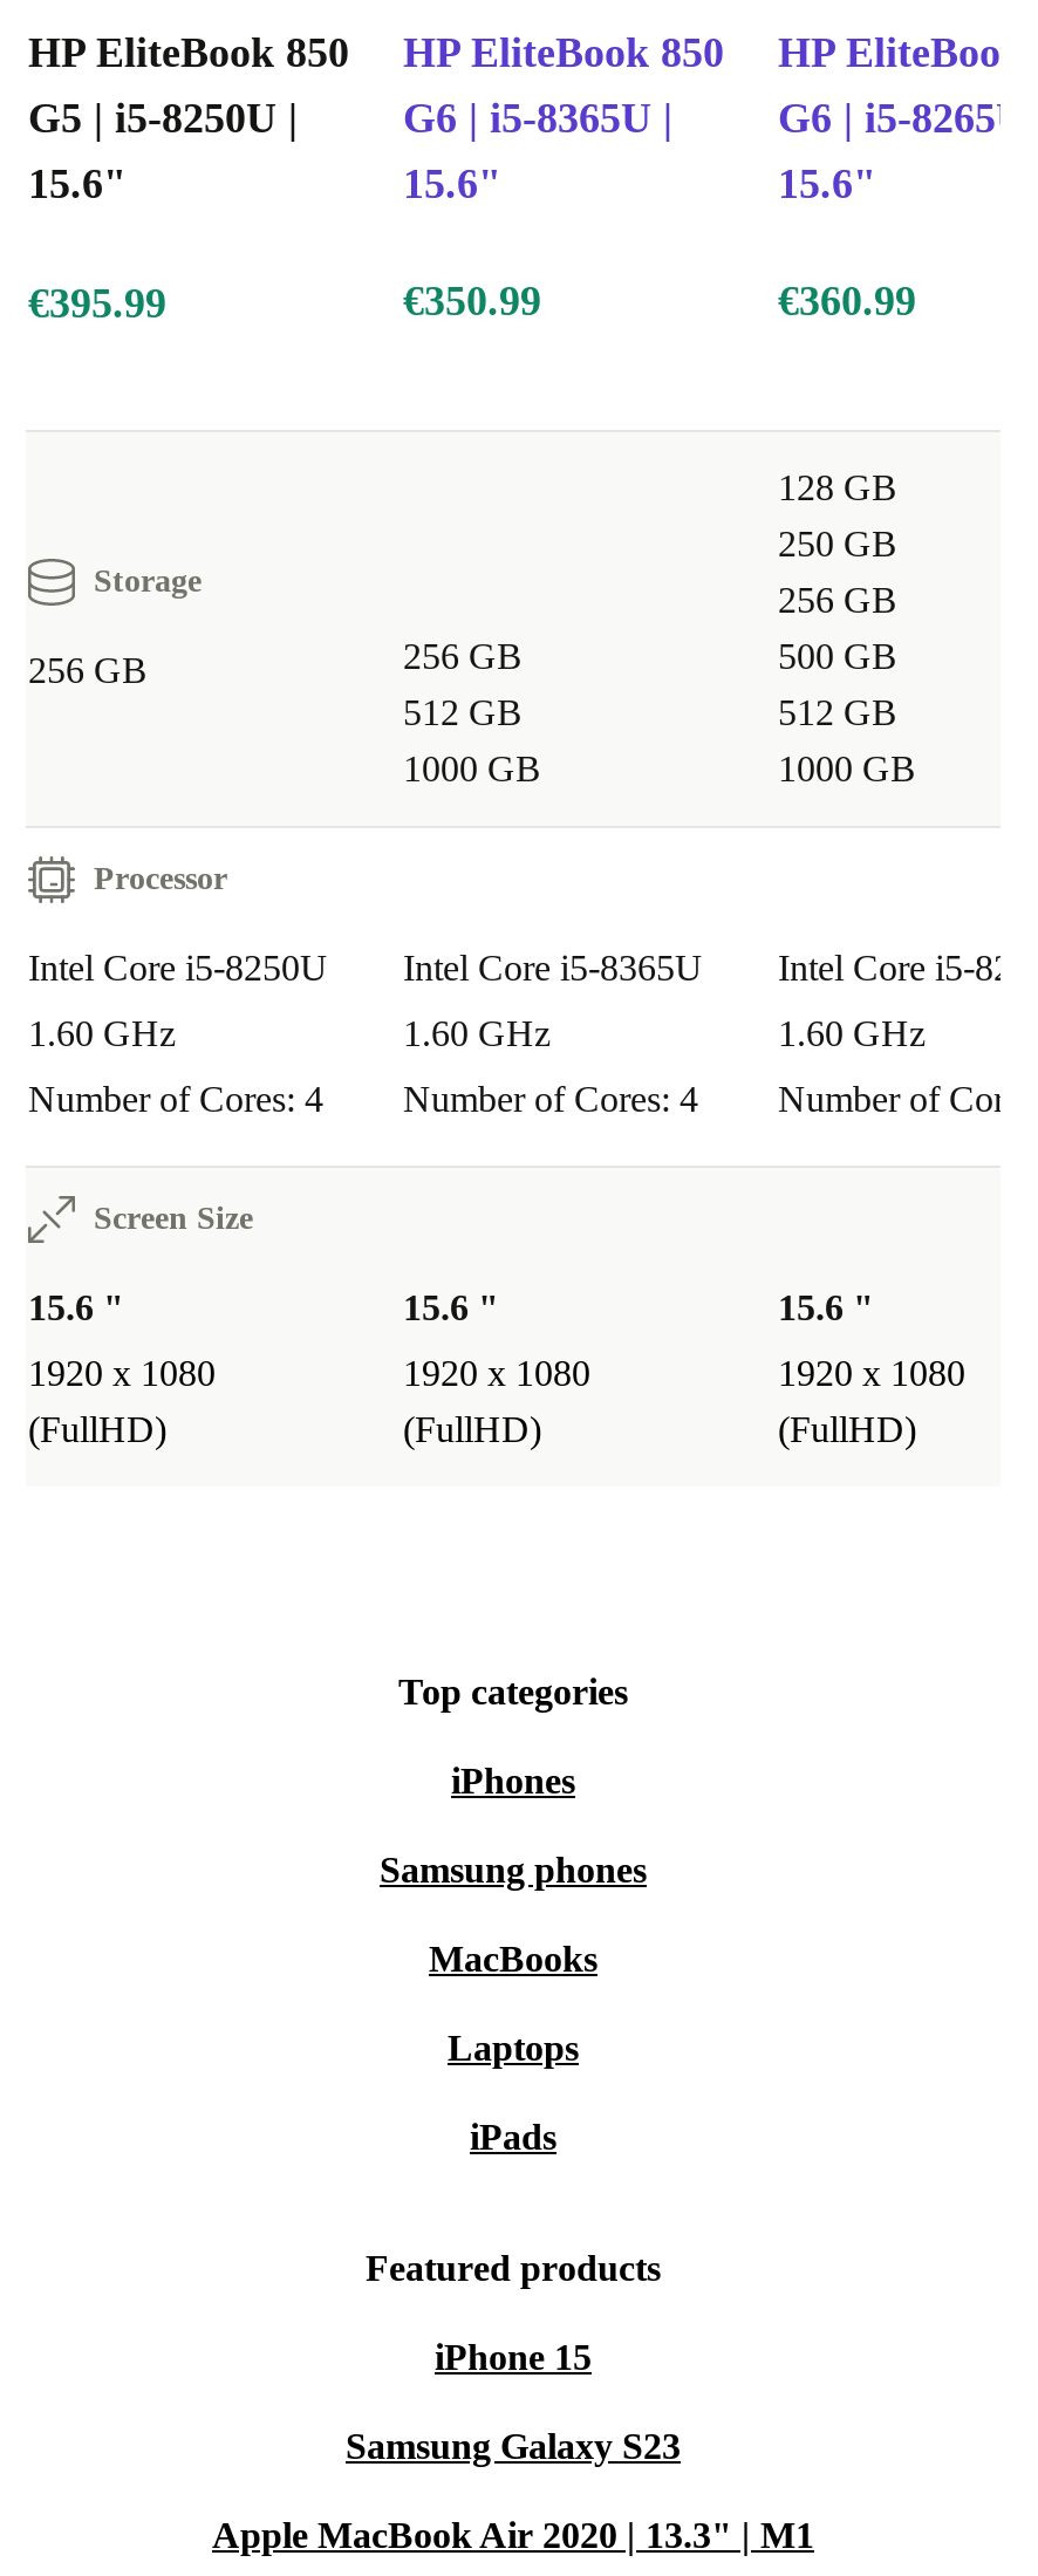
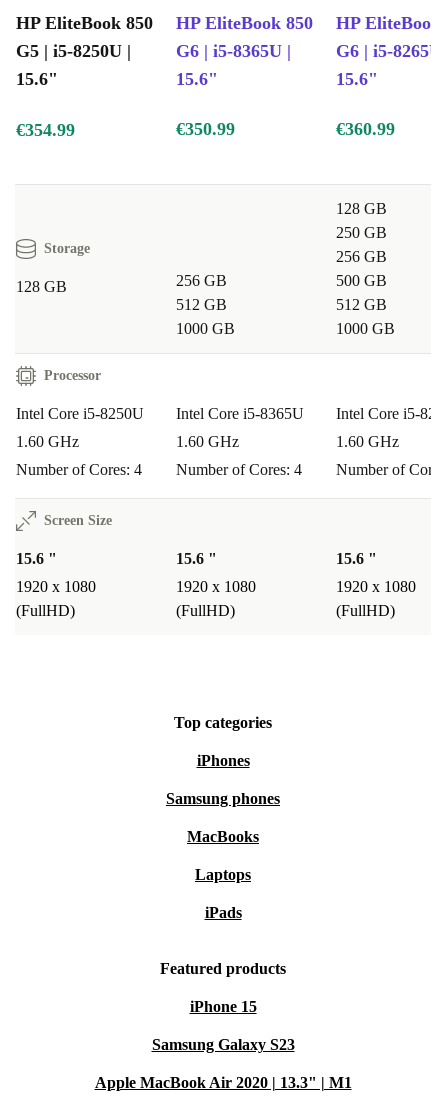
- €395.99
+ €354.99

- 256 GB
+ 128 GB
